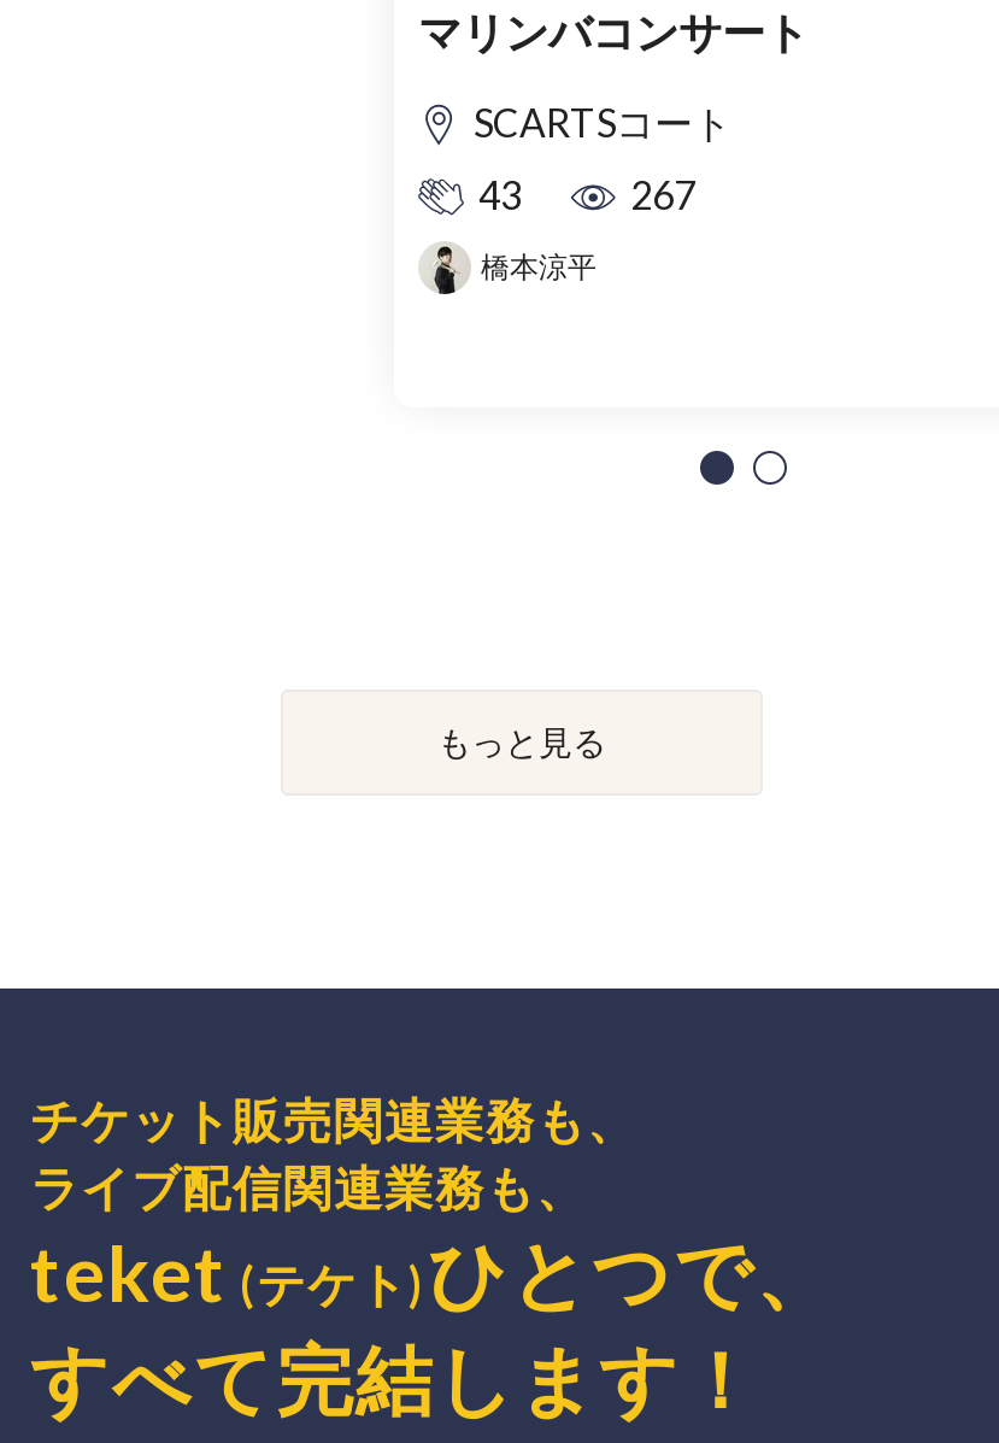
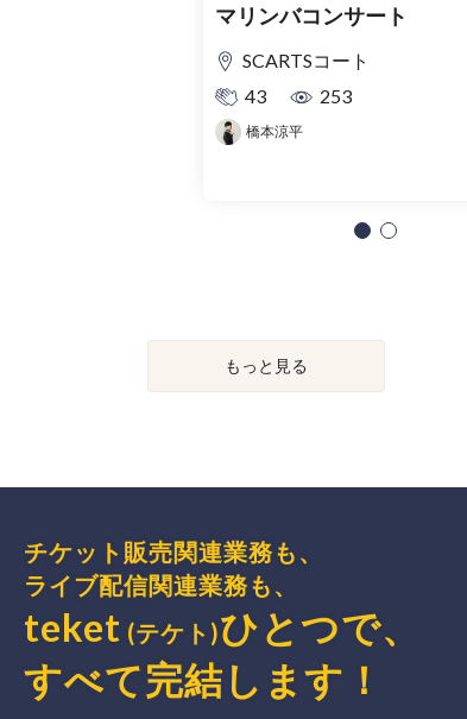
- 267
+ 253
